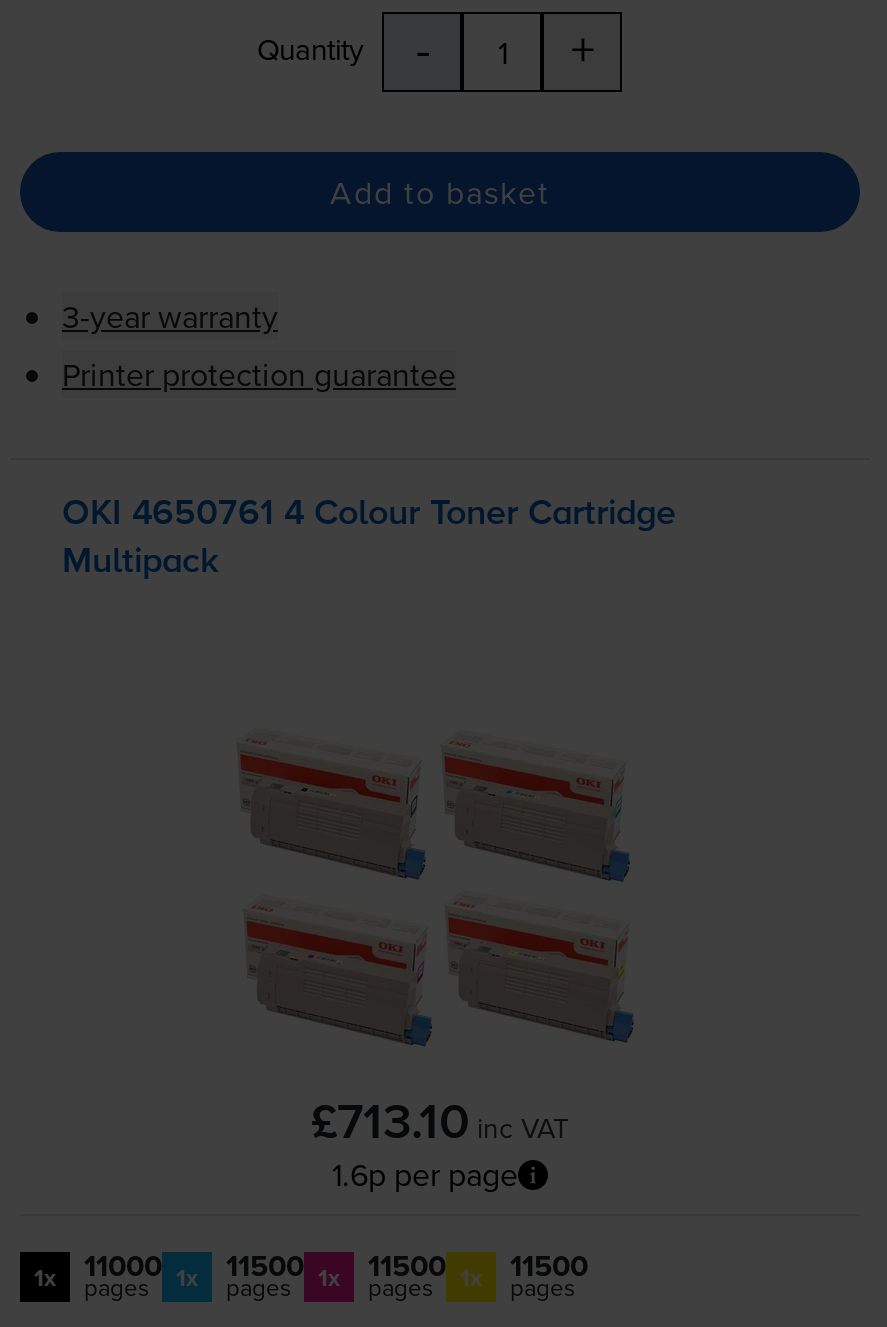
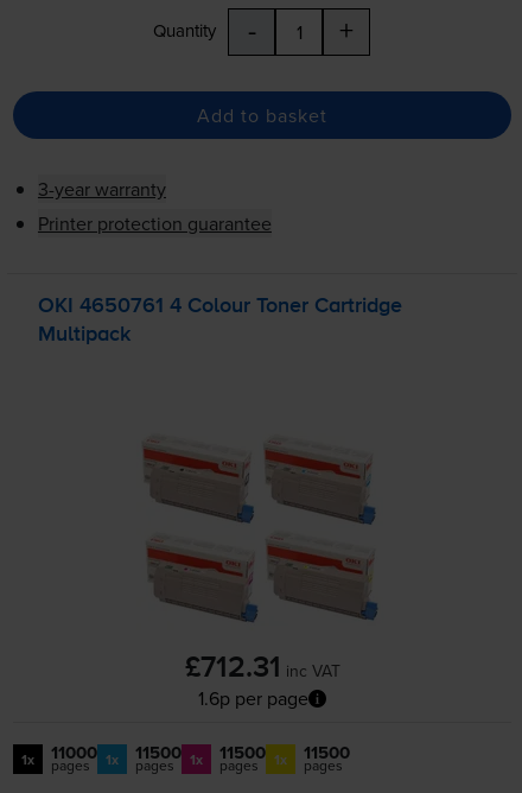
- £713.10 inc VAT
+ £712.31 inc VAT
